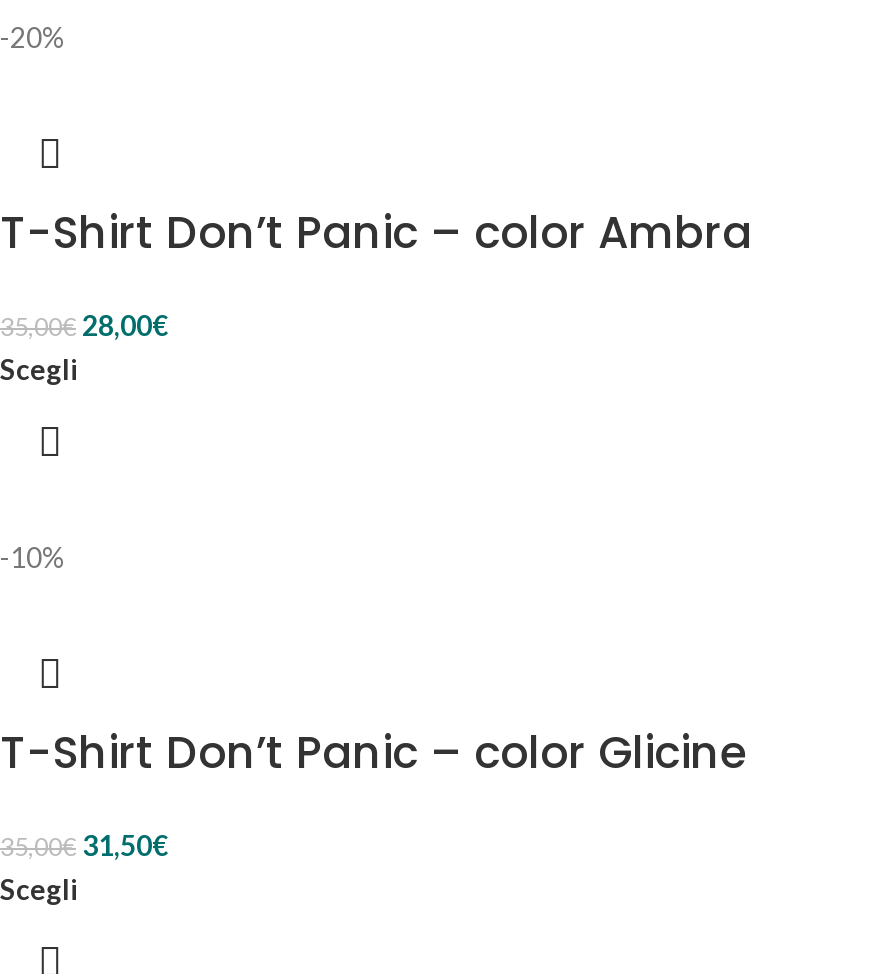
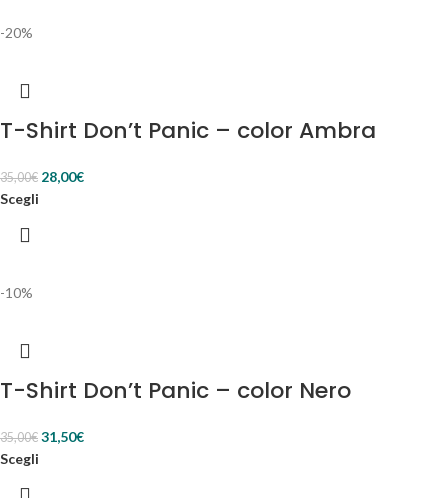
- T-Shirt Don’t Panic – color Glicine
+ T-Shirt Don’t Panic – color Nero
